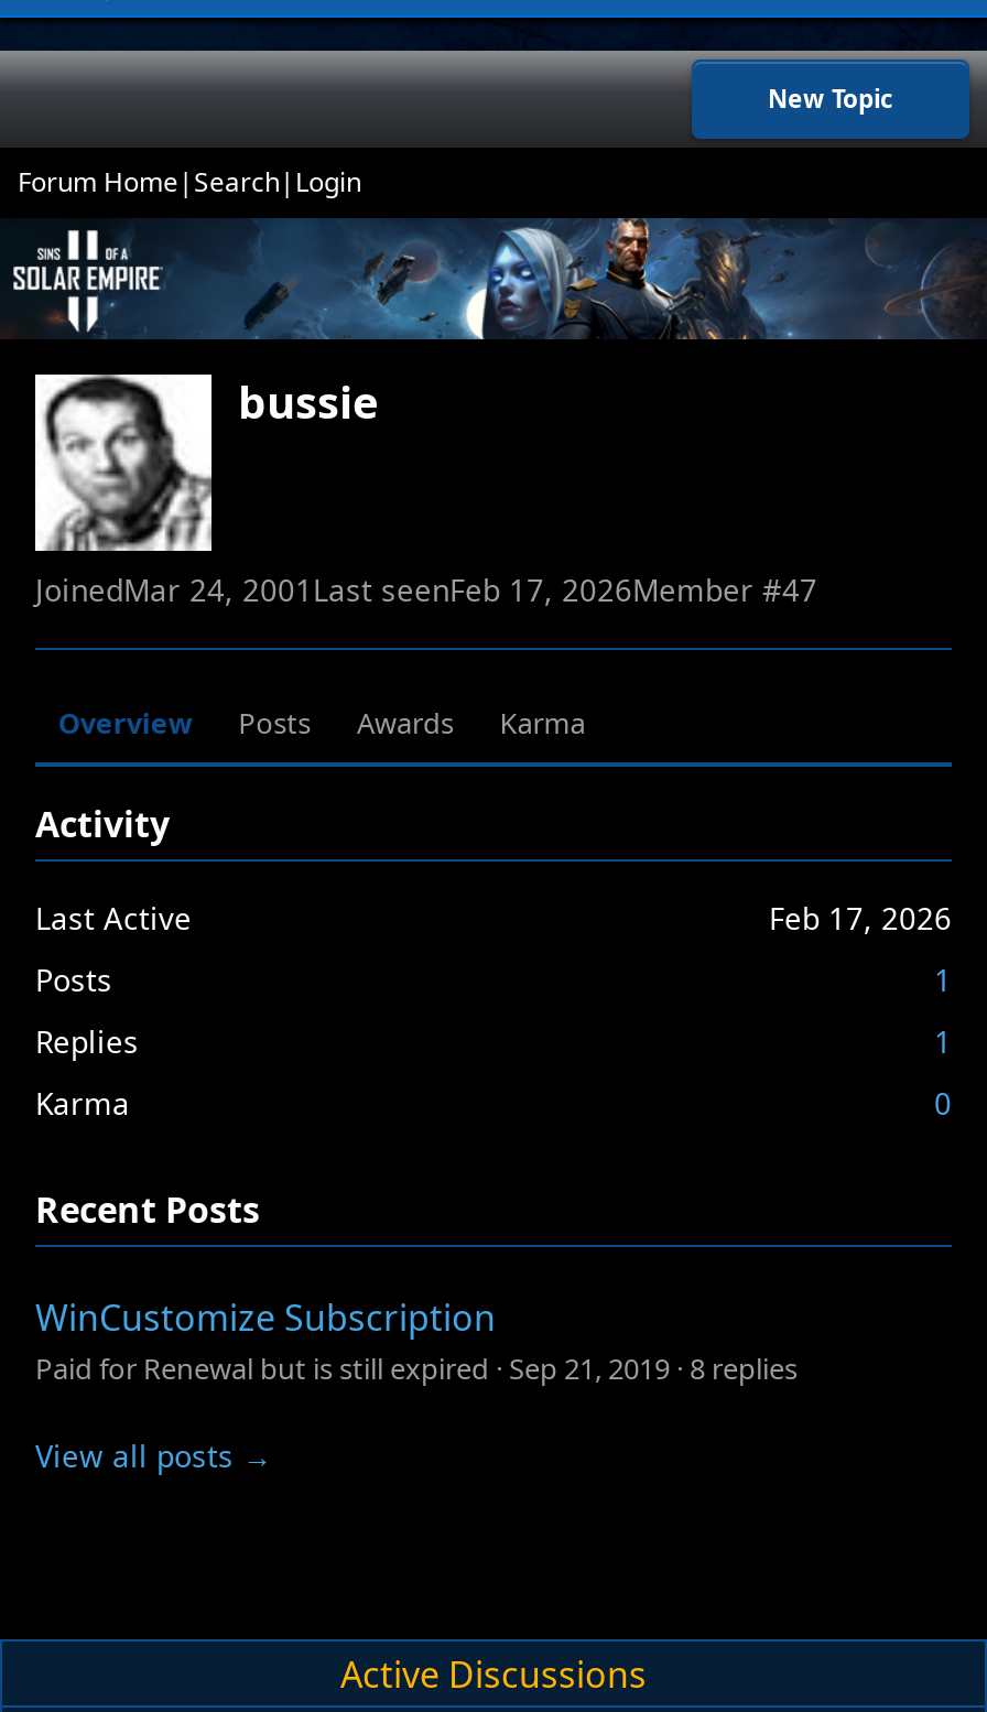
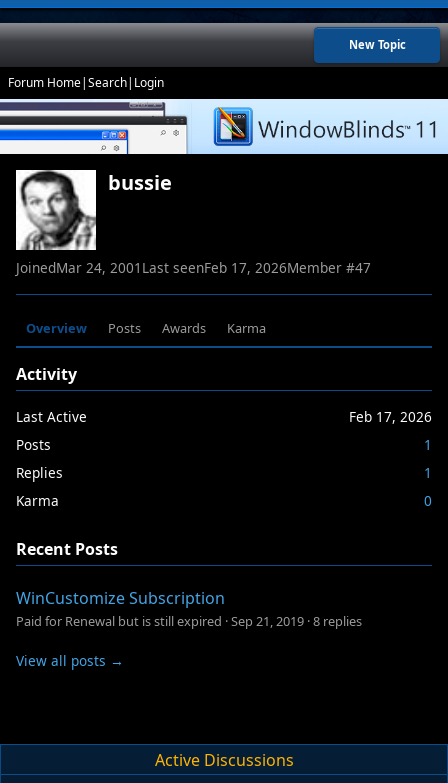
- [image]
+ [image]
